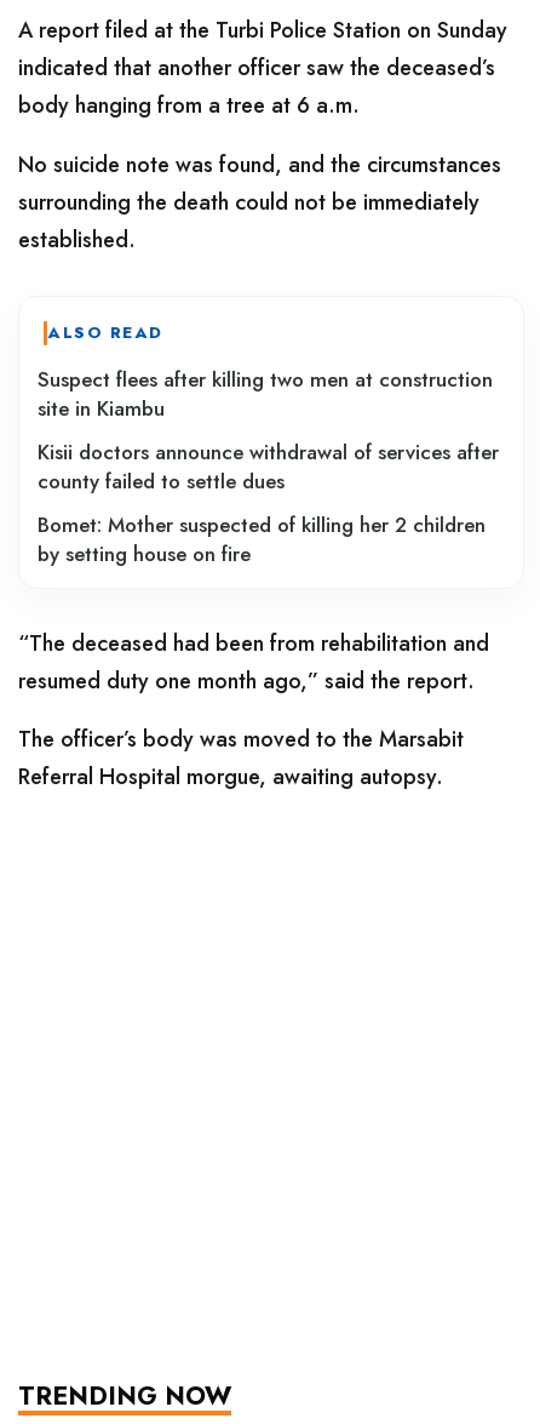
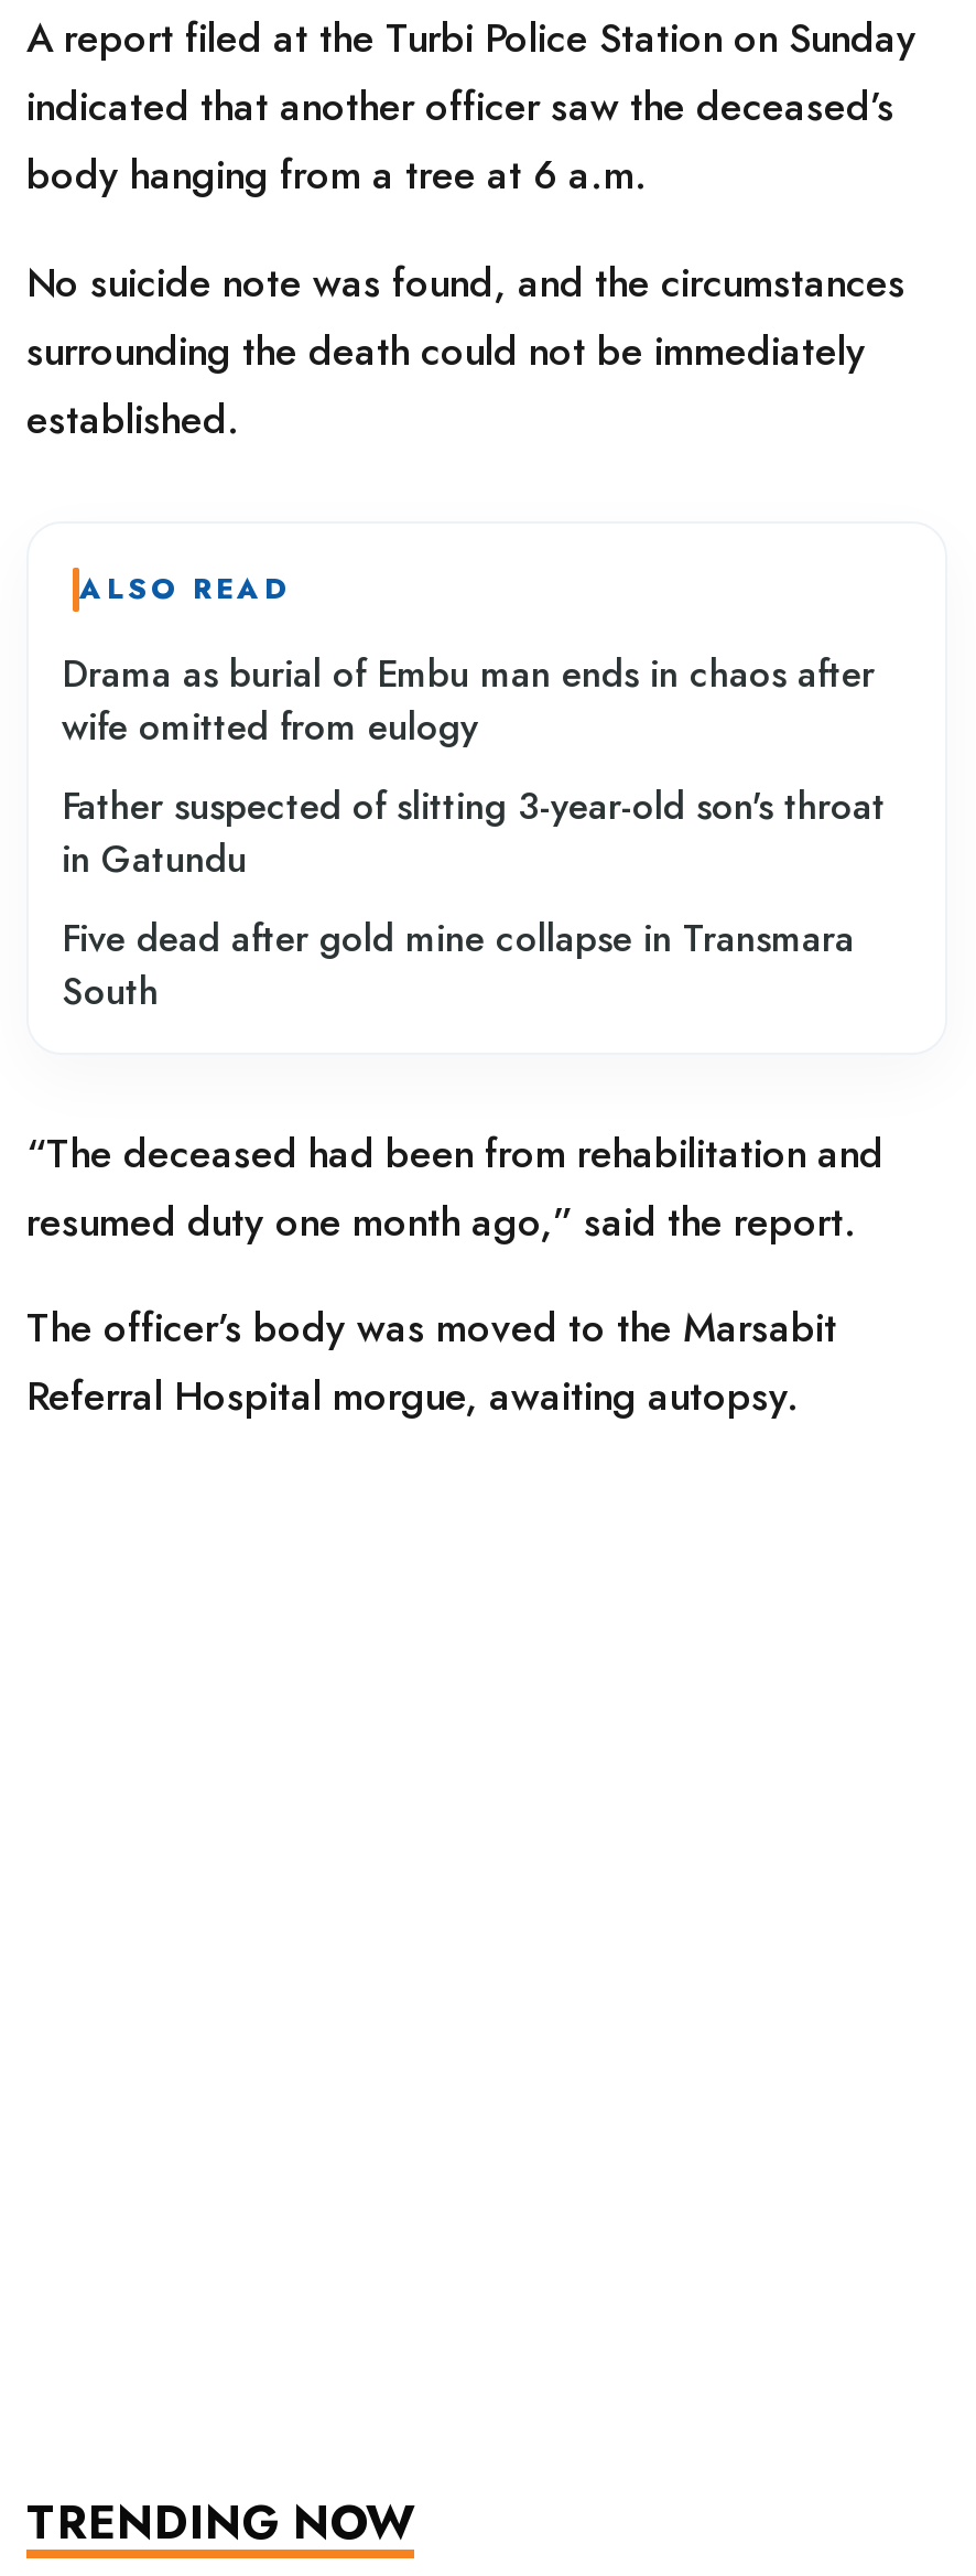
- Suspect flees after killing two men at construction
- site in Kiambu
+ Drama as burial of Embu man ends in chaos after
+ wife omitted from eulogy

- Kisii doctors announce withdrawal of services after
- county failed to settle dues
+ Father suspected of slitting 3-year-old son's throat
+ in Gatundu

- Bomet: Mother suspected of killing her 2 children
- by setting house on fire
+ Five dead after gold mine collapse in Transmara
+ South
